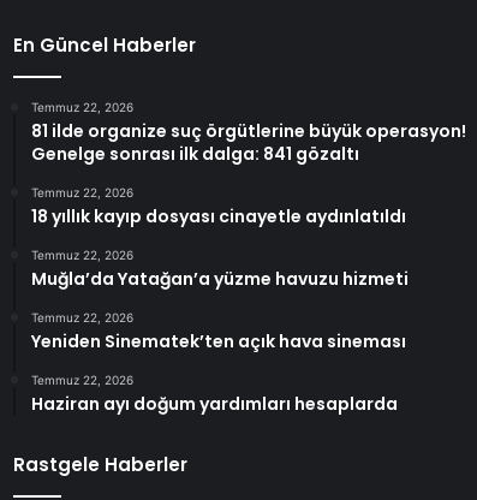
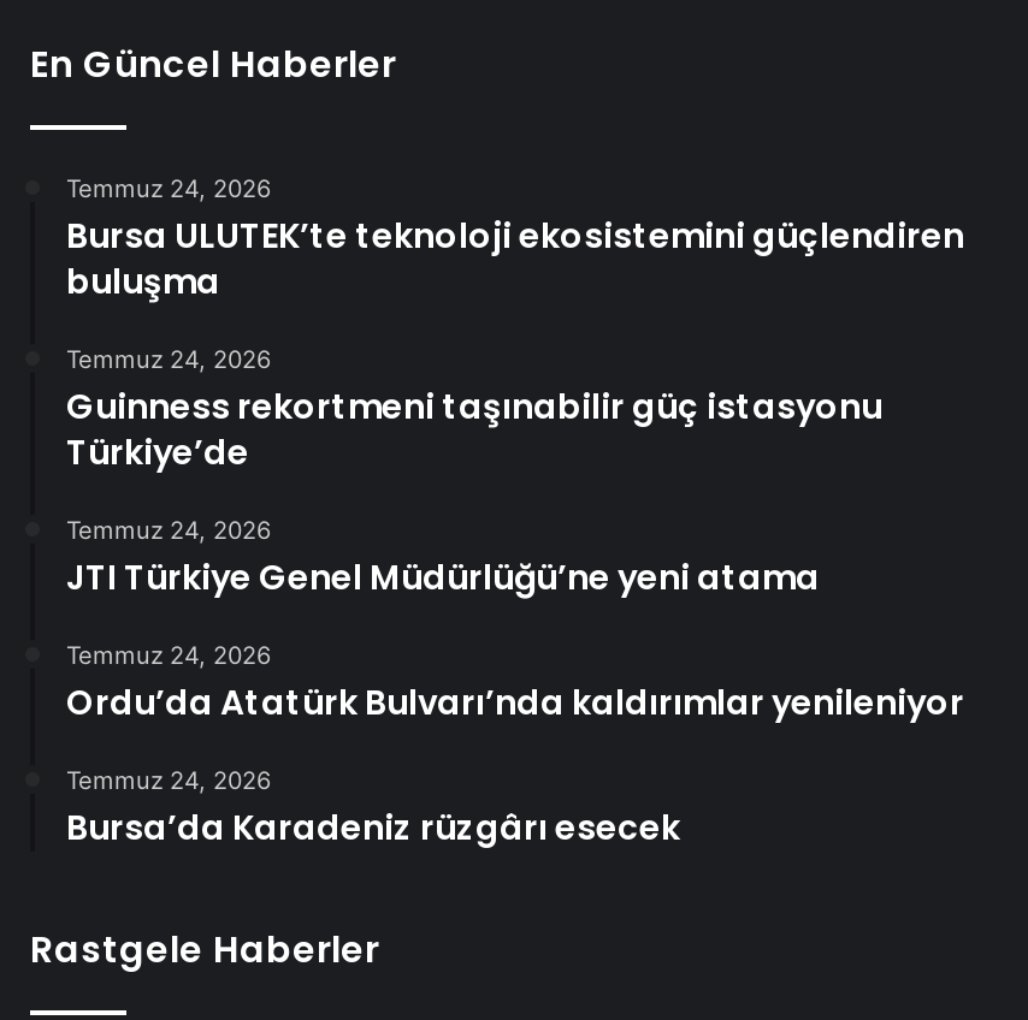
- Temmuz 22, 2026
- 81 ilde organize suç örgütlerine büyük operasyon!
- Genelge sonrası ilk dalga: 841 gözaltı
+ Temmuz 24, 2026
+ Bursa ULUTEK’te teknoloji ekosistemini güçlendiren
+ buluşma

- Temmuz 22, 2026
- 18 yıllık kayıp dosyası cinayetle aydınlatıldı
+ Temmuz 24, 2026
+ Guinness rekortmeni taşınabilir güç istasyonu
+ Türkiye’de

- Temmuz 22, 2026
- Muğla’da Yatağan’a yüzme havuzu hizmeti
+ Temmuz 24, 2026
+ JTI Türkiye Genel Müdürlüğü’ne yeni atama

- Temmuz 22, 2026
- Yeniden Sinematek’ten açık hava sineması
+ Temmuz 24, 2026
+ Ordu’da Atatürk Bulvarı’nda kaldırımlar yenileniyor

- Temmuz 22, 2026
- Haziran ayı doğum yardımları hesaplarda
+ Temmuz 24, 2026
+ Bursa’da Karadeniz rüzgârı esecek
